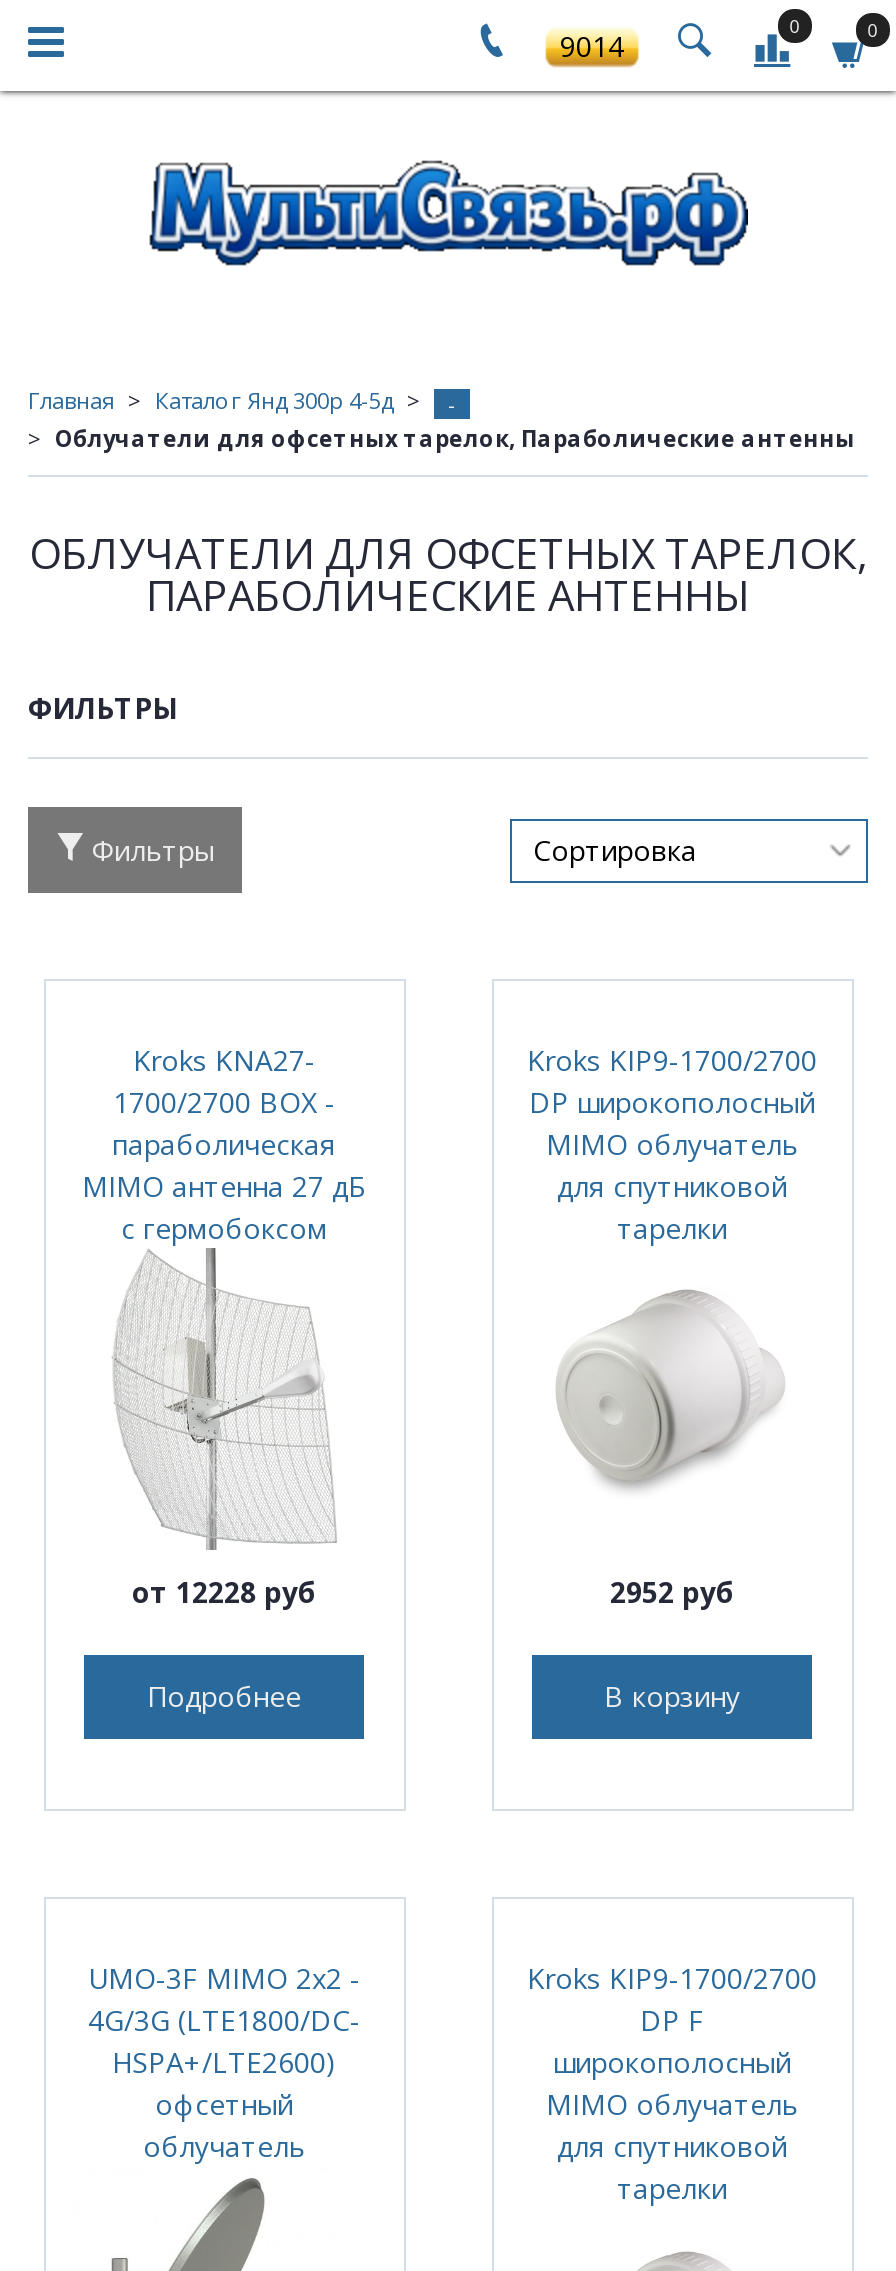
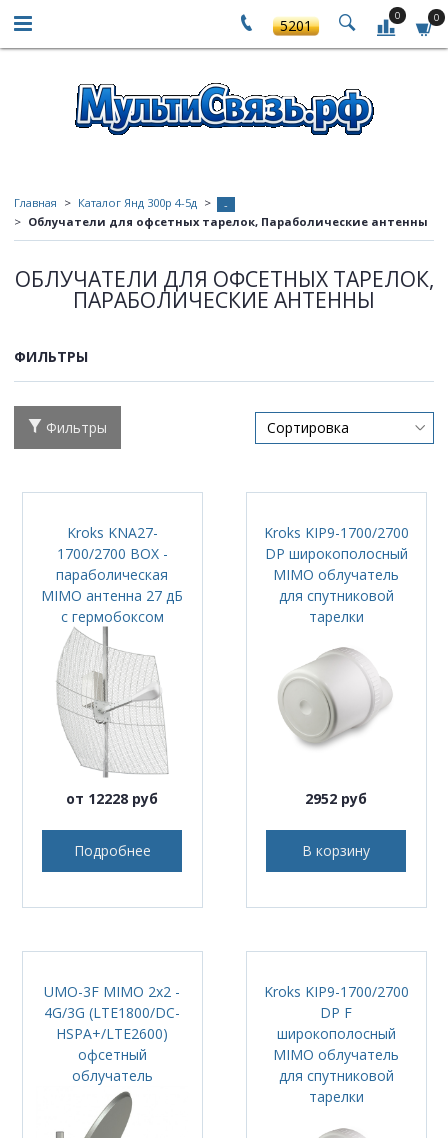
- 9014
+ 5201
